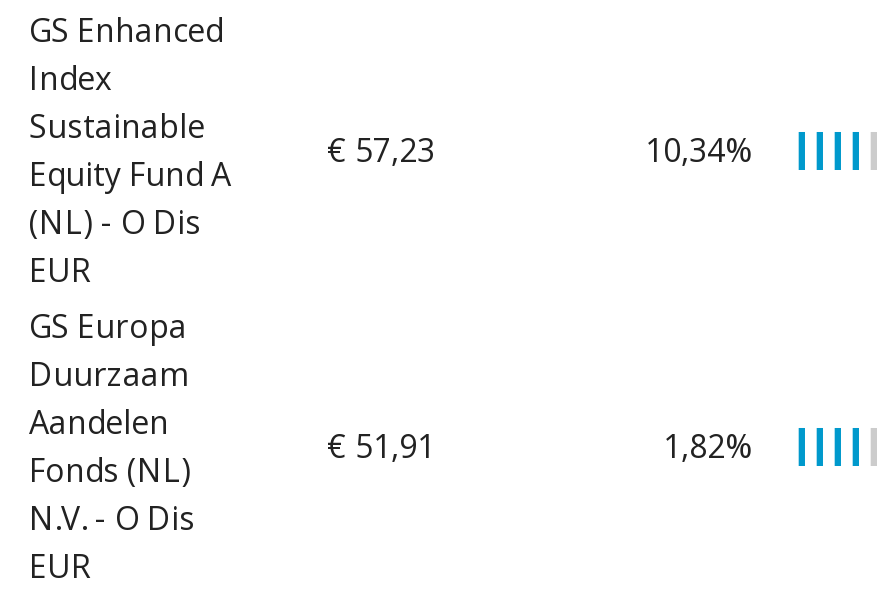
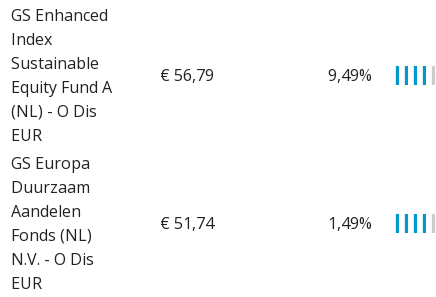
- € 57,23
+ € 56,79

- 10,34%
+ 9,49%

- € 51,91
+ € 51,74

- 1,82%
+ 1,49%
